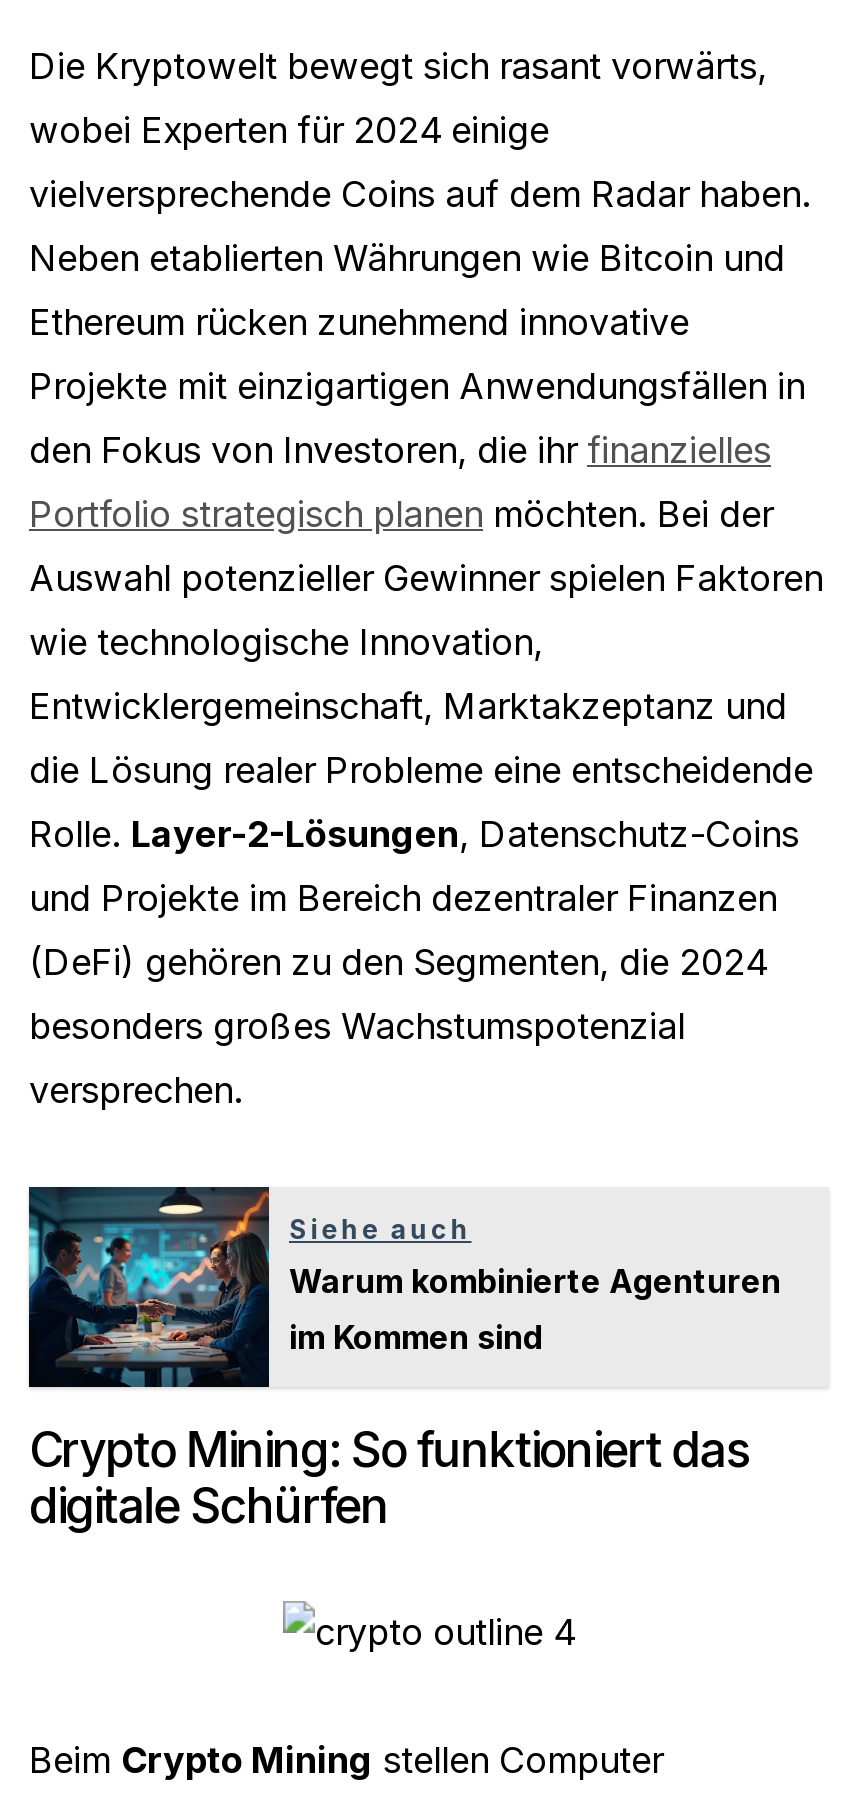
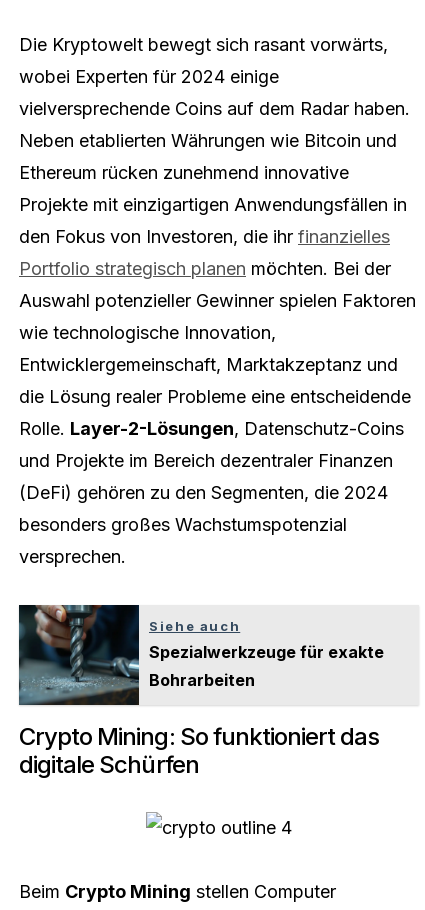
- [image]
- Warum kombinierte Agenturen
- im Kommen sind
+ [image]
+ Spezialwerkzeuge für exakte
+ Bohrarbeiten
